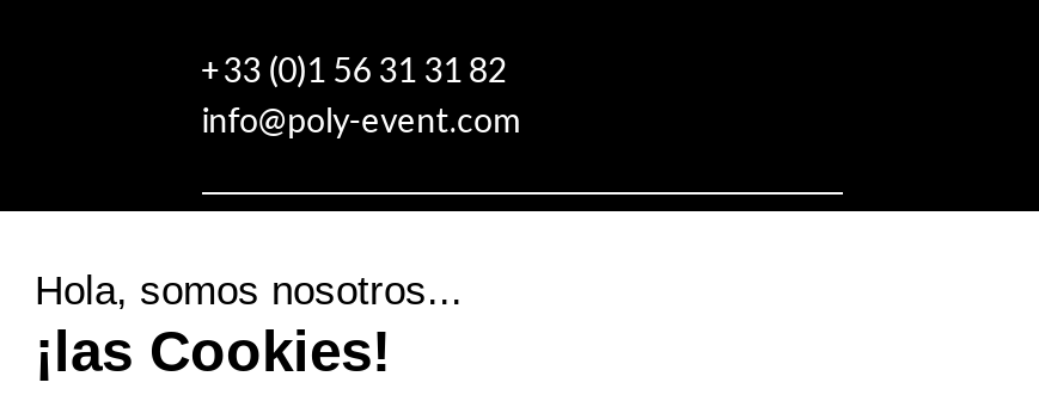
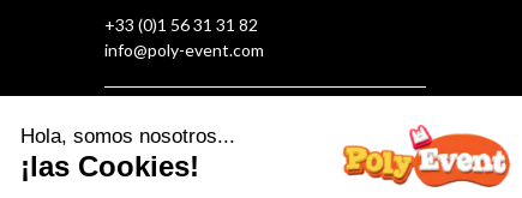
+ [image]
